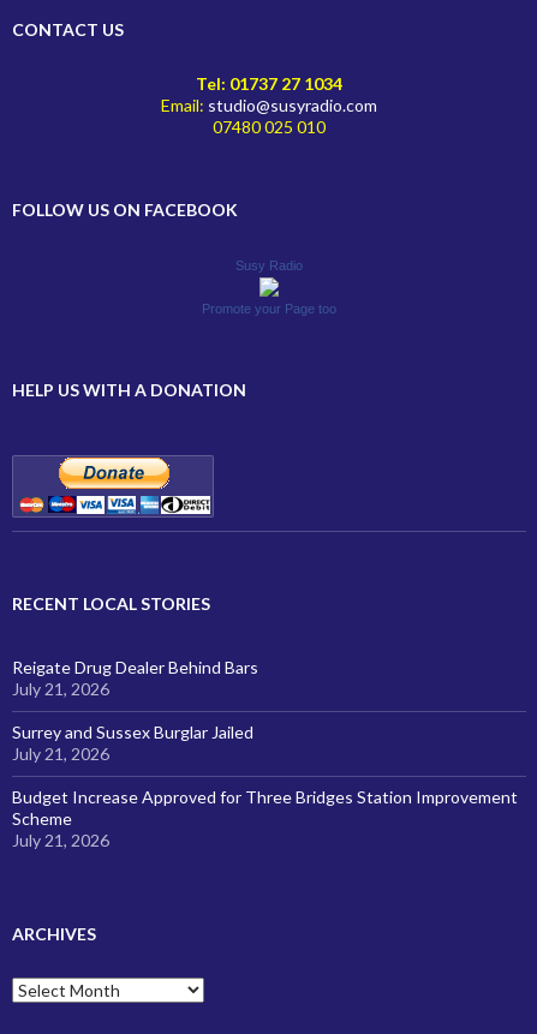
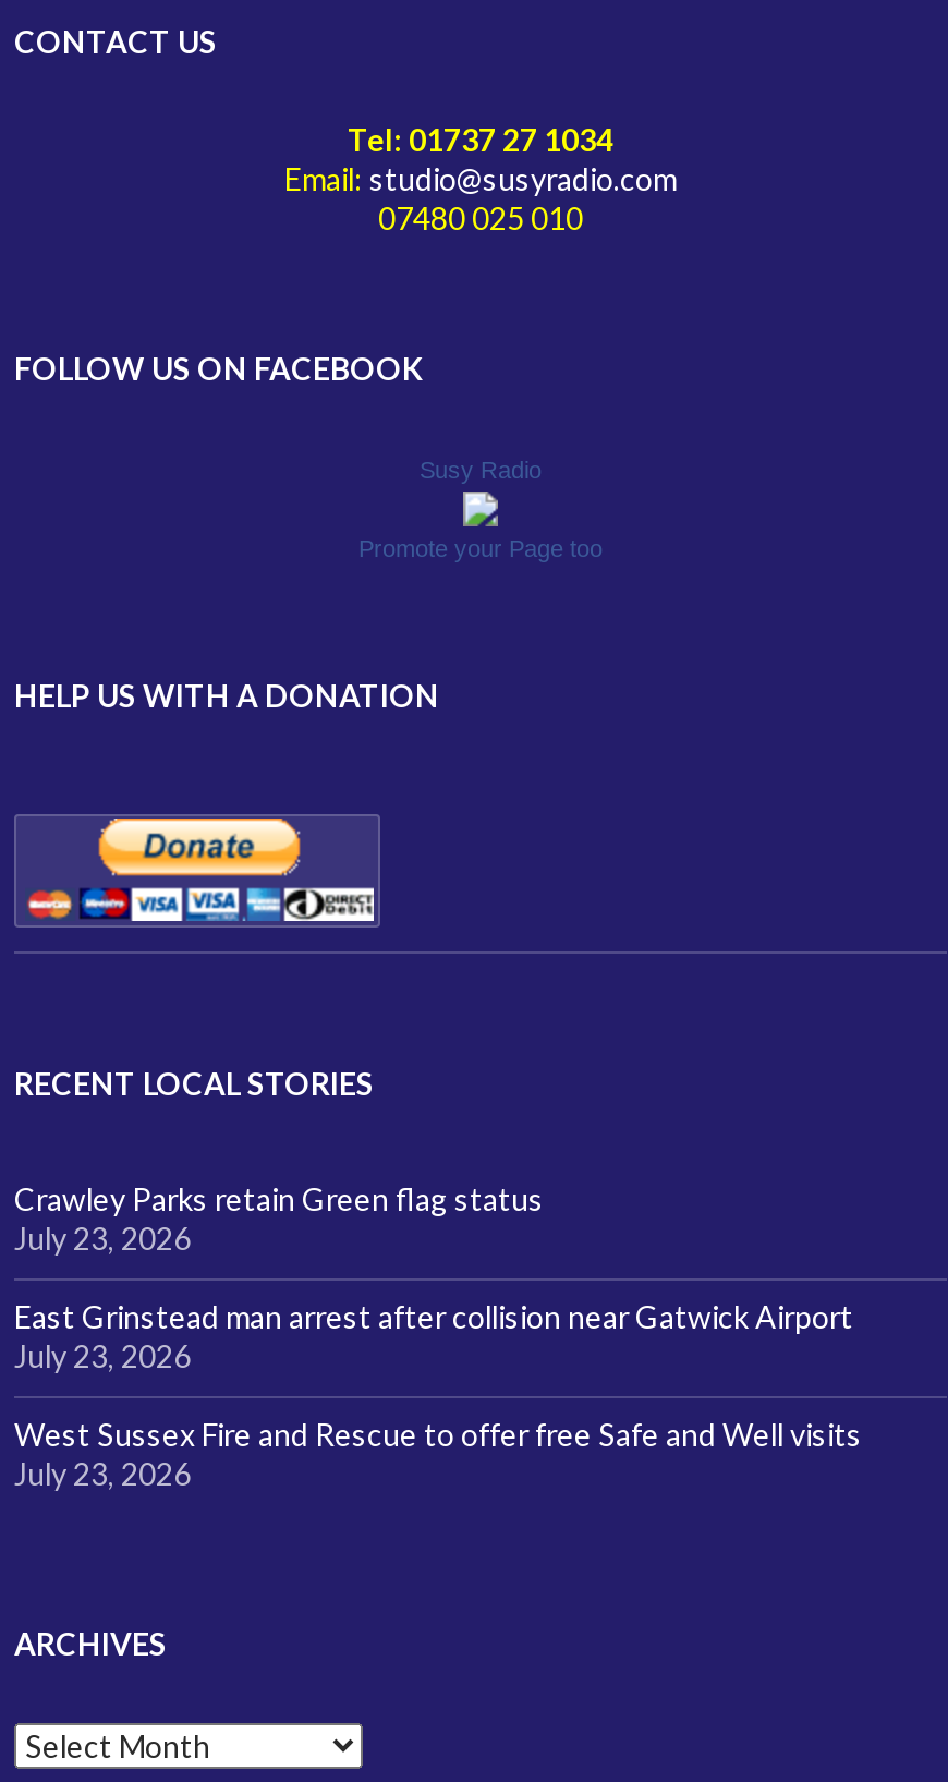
- Reigate Drug Dealer Behind Bars
- July 21, 2026
+ Crawley Parks retain Green flag status
+ July 23, 2026

- Surrey and Sussex Burglar Jailed
- July 21, 2026
+ East Grinstead man arrest after collision near Gatwick Airport
+ July 23, 2026

- Budget Increase Approved for Three Bridges Station Improvement
- Scheme
- July 21, 2026
+ West Sussex Fire and Rescue to offer free Safe and Well visits
+ July 23, 2026
